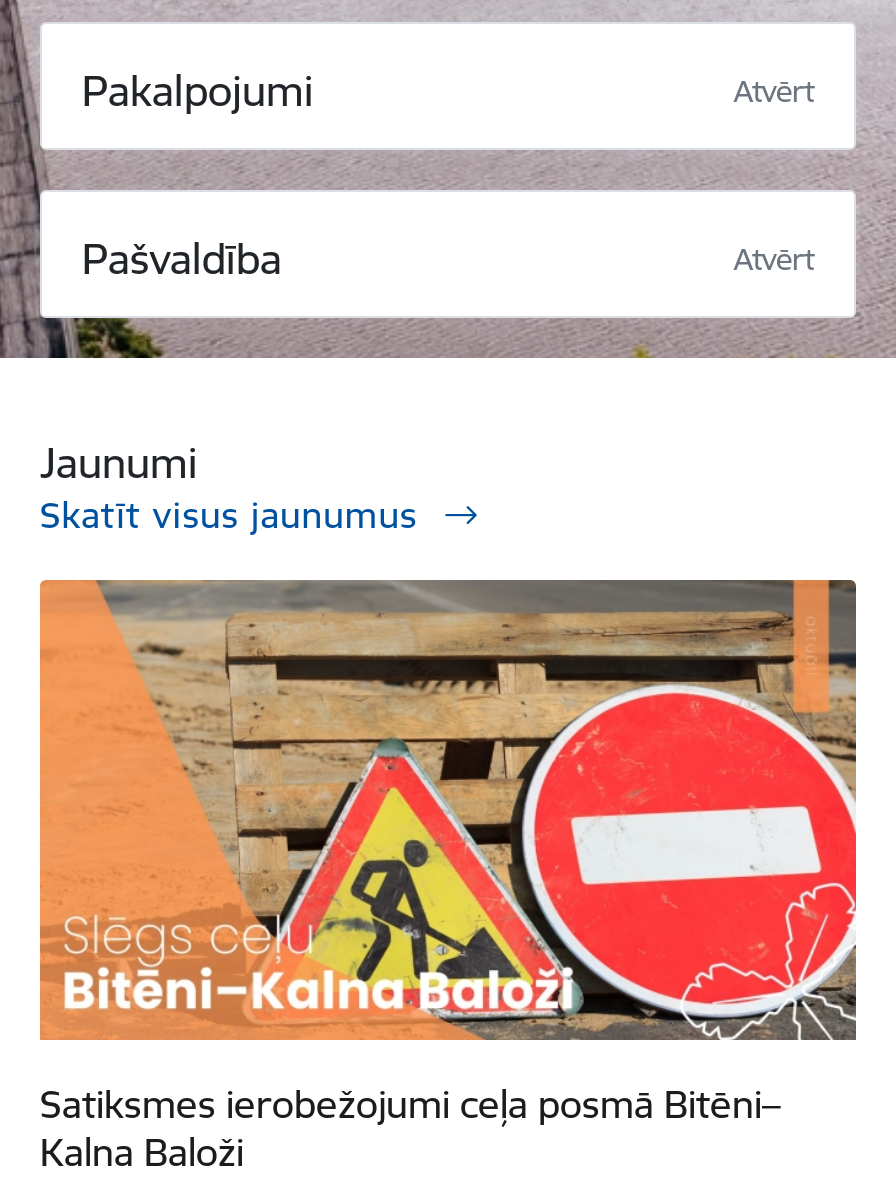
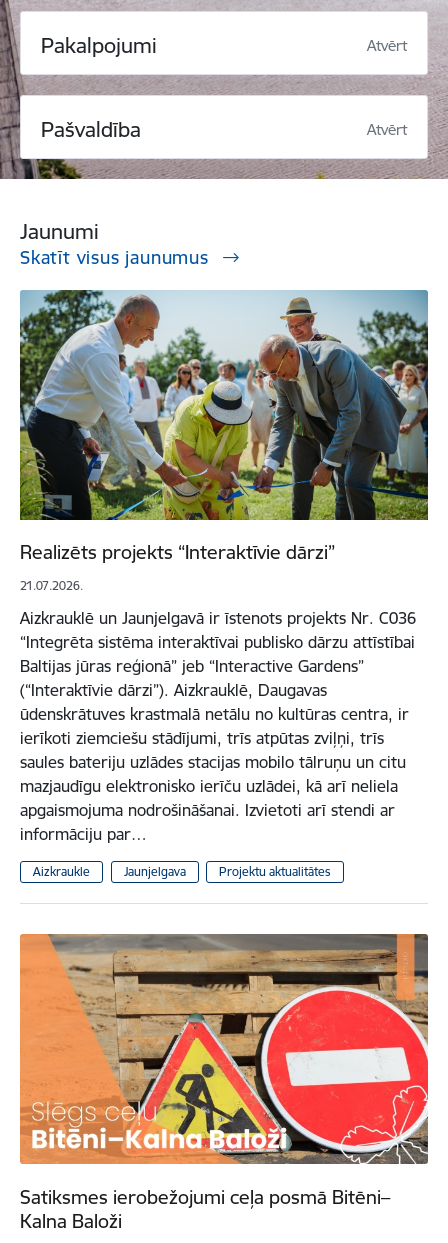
+ [image]
+ Realizēts projekts “Interaktīvie dārzi”
+ 21.07.2026.
+ Aizkrauklē un Jaunjelgavā ir īstenots projekts Nr. C036
+ “Integrēta sistēma interaktīvai publisko dārzu attīstībai
+ Baltijas jūras reģionā” jeb “Interactive Gardens”
+ (“Interaktīvie dārzi”). Aizkrauklē, Daugavas
+ ūdenskrātuves krastmalā netālu no kultūras centra, ir
+ ierīkoti ziemciešu stādījumi, trīs atpūtas zviļņi, trīs
+ saules bateriju uzlādes stacijas mobilo tālruņu un citu
+ mazjaudīgu elektronisko ierīču uzlādei, kā arī neliela
+ apgaismojuma nodrošināšanai. Izvietoti arī stendi ar
+ informāciju par…
+ Aizkraukle
+ Jaunjelgava
+ Projektu aktualitātes
